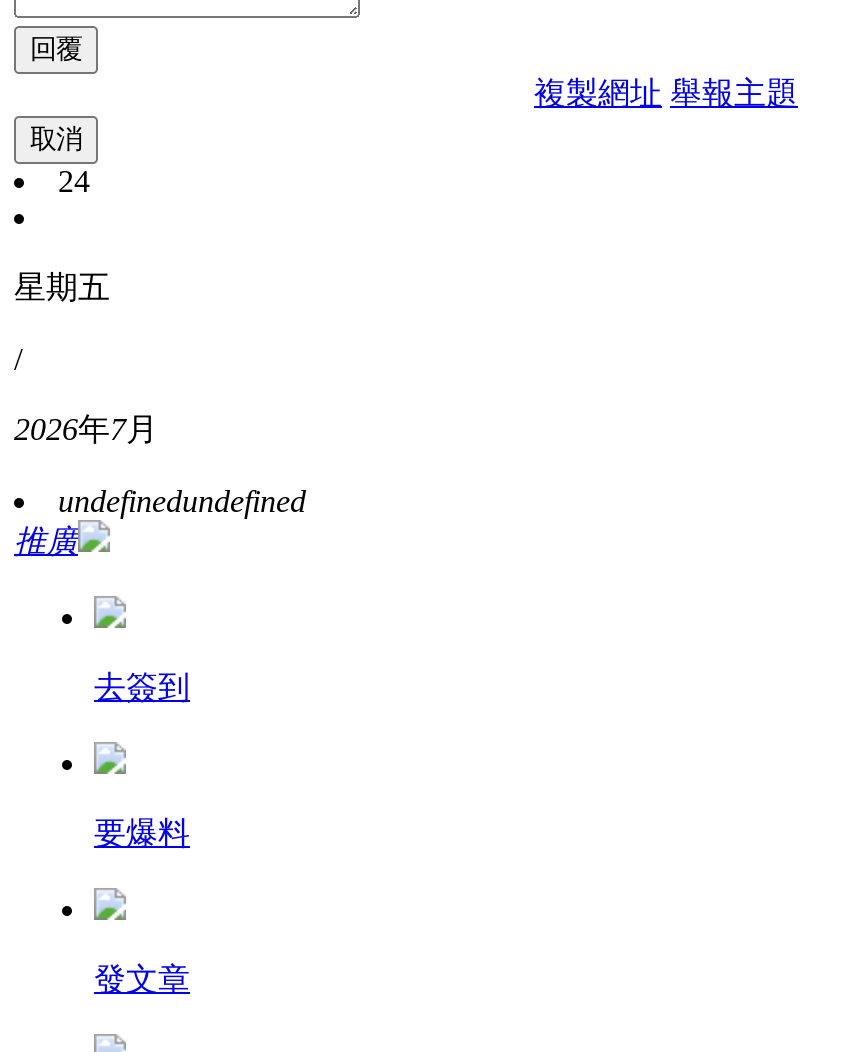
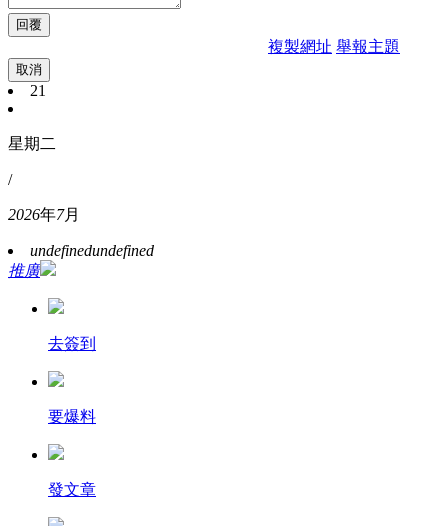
- 24
+ 21

- 星期五
+ 星期二
